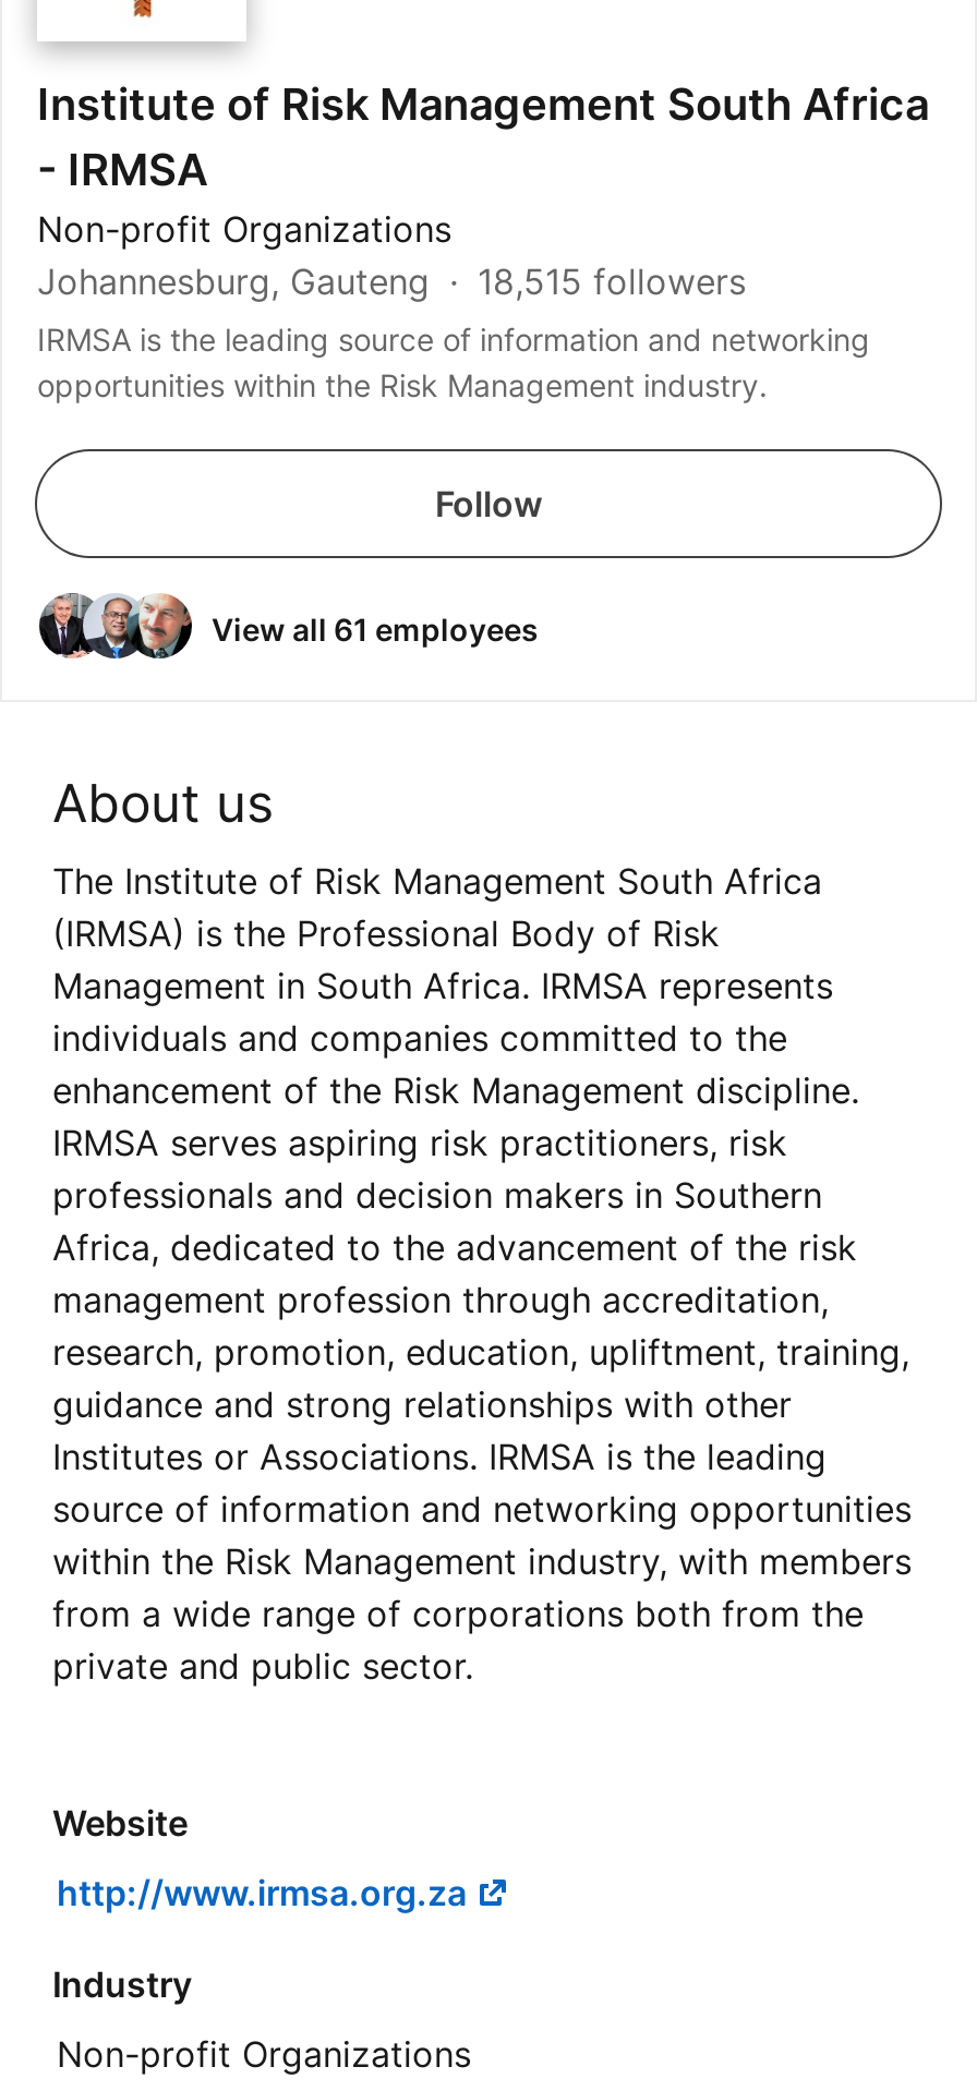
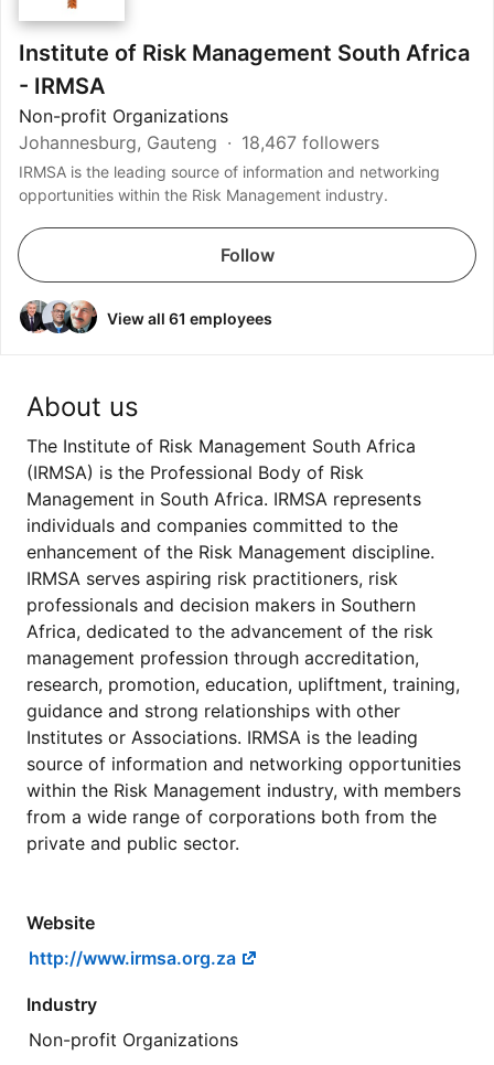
- Johannesburg, Gauteng 18,515 followers
+ Johannesburg, Gauteng 18,467 followers
